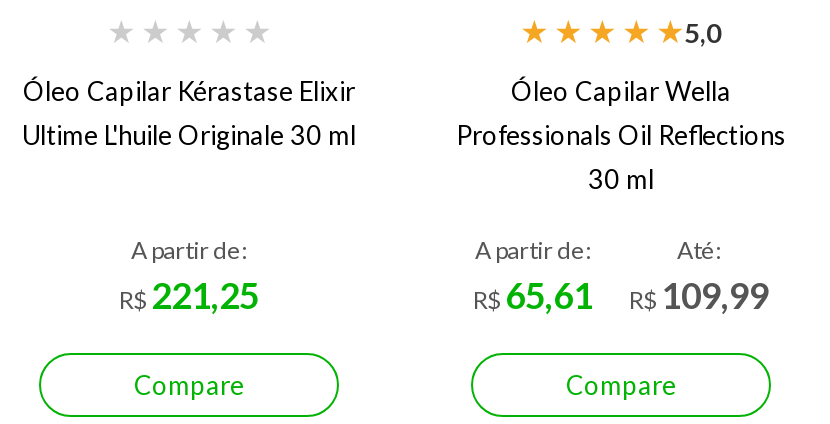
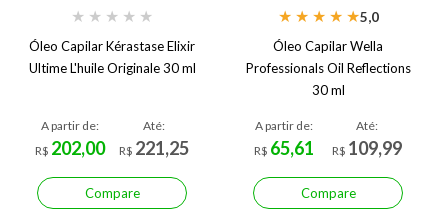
+ Até:

+ R$202,00
